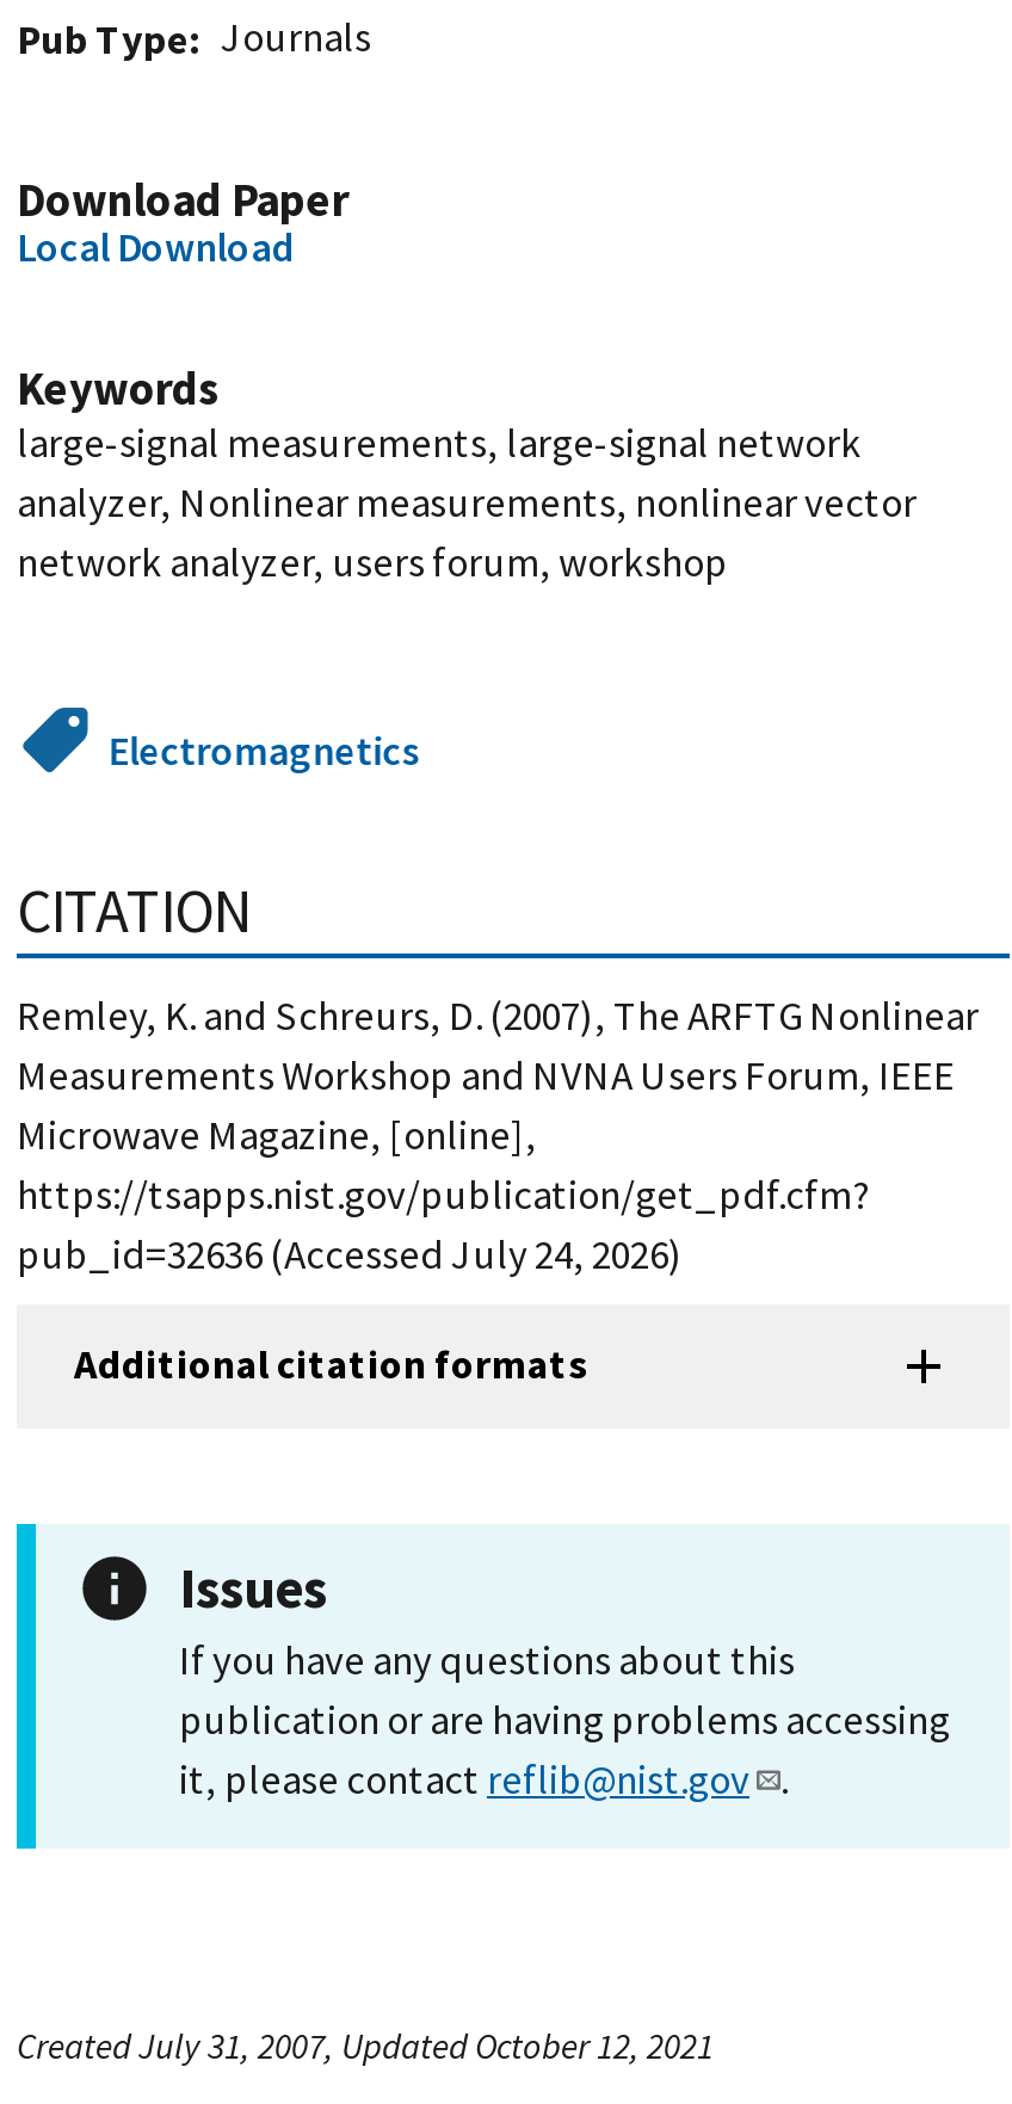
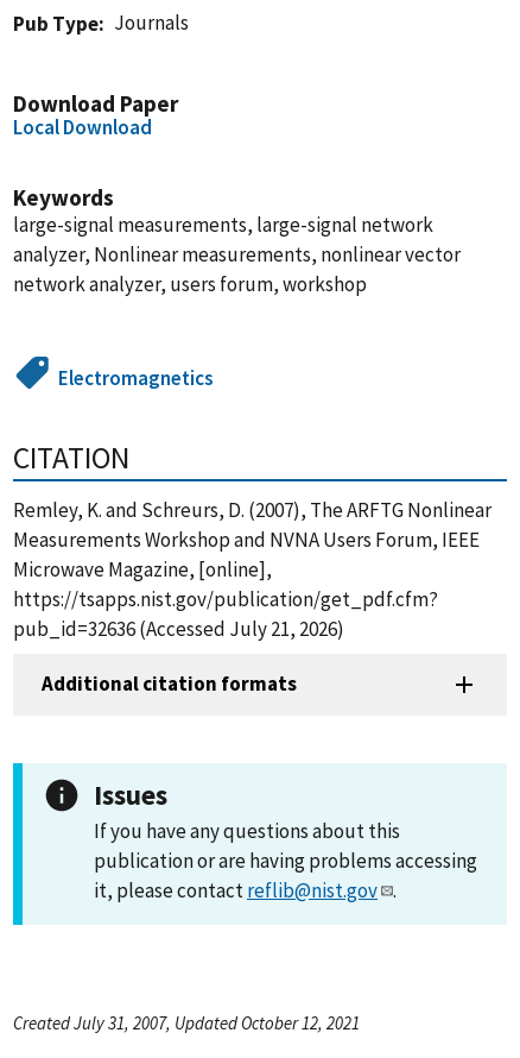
- pub_id=32636 (Accessed July 24, 2026)
+ pub_id=32636 (Accessed July 21, 2026)
